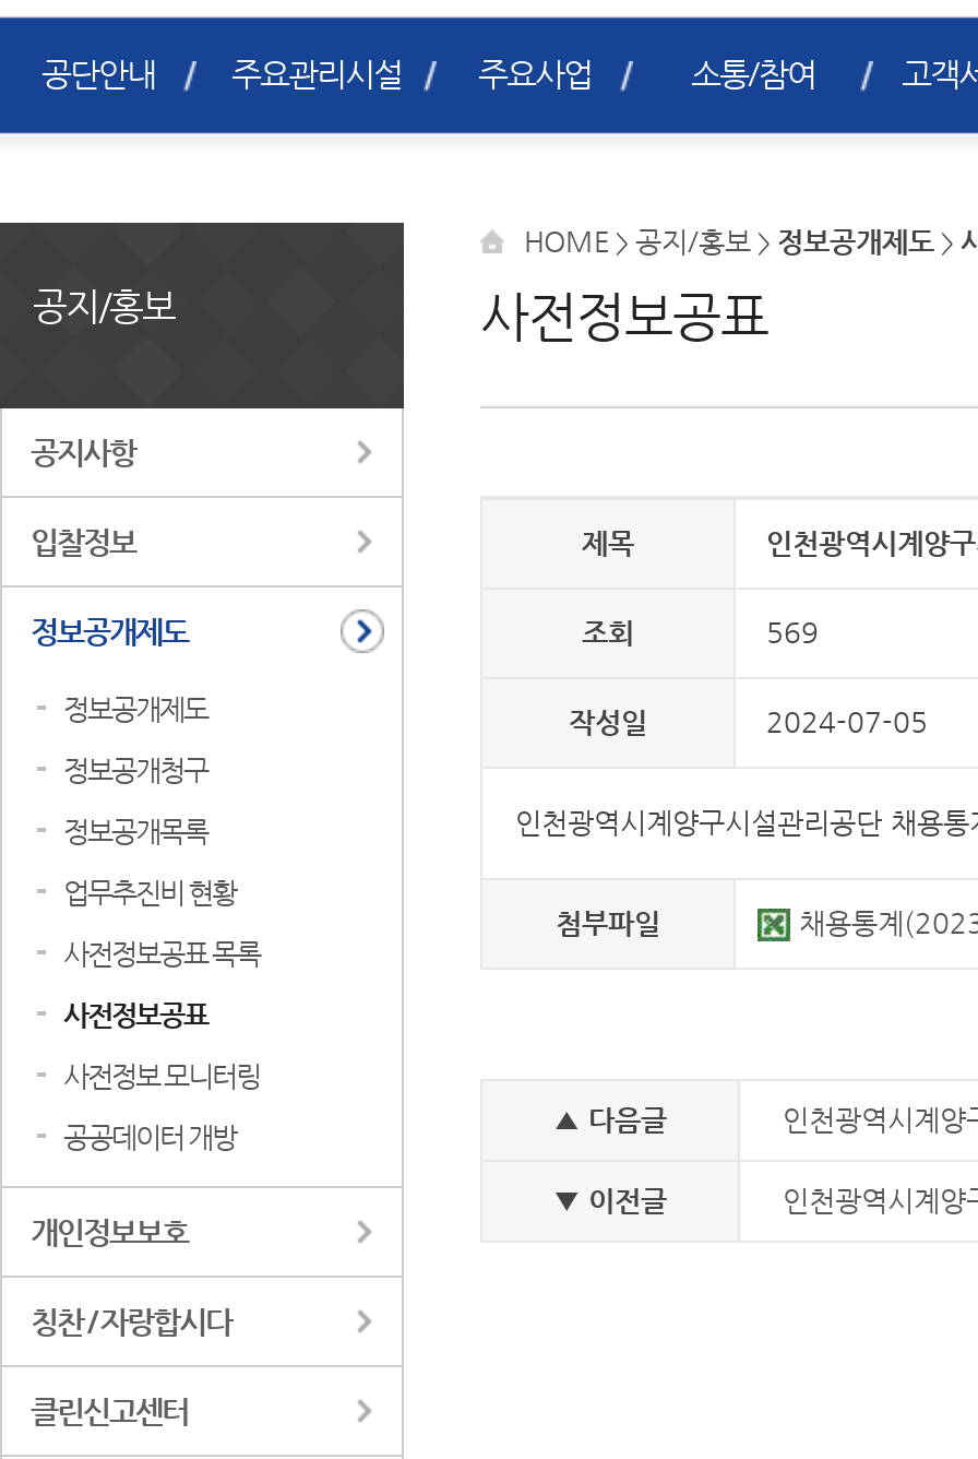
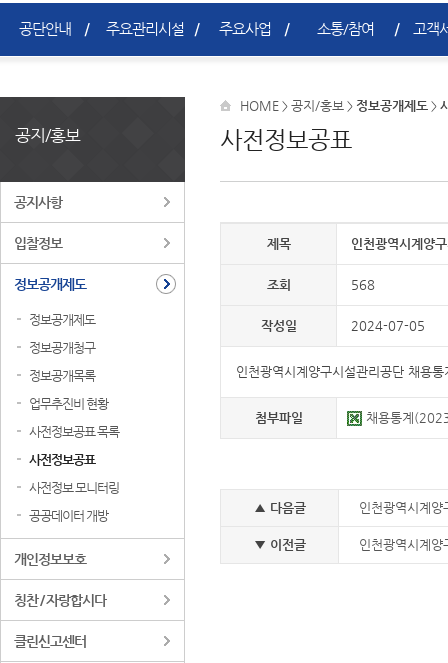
- 569
+ 568
